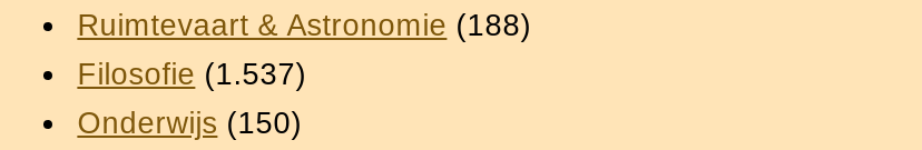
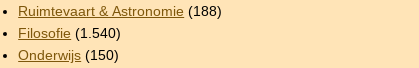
- Filosofie (1.537)
+ Filosofie (1.540)
